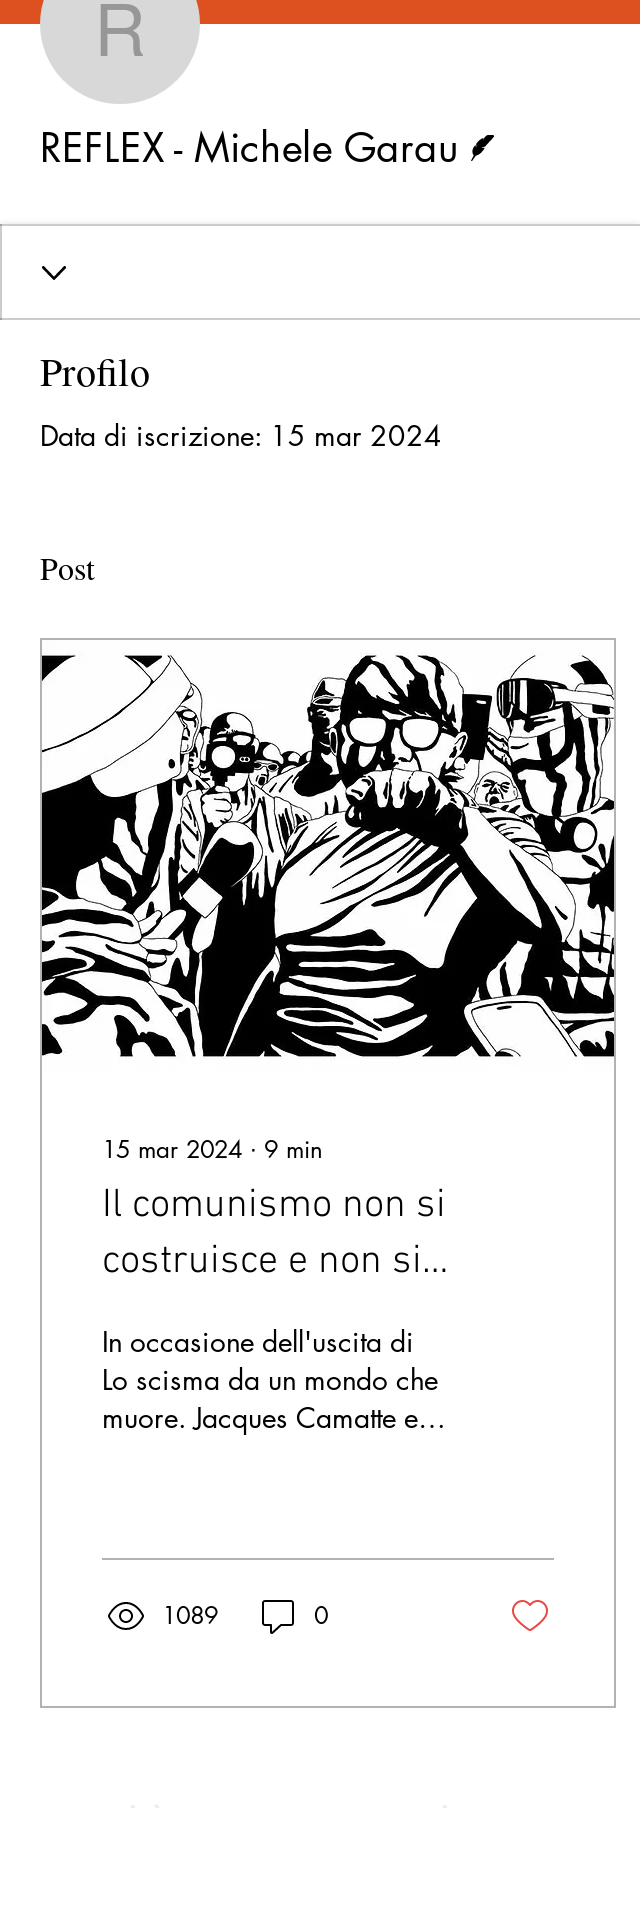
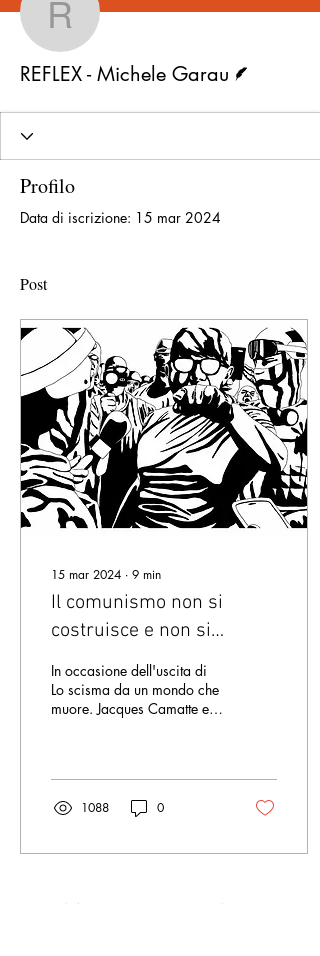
- 1089
+ 1088
